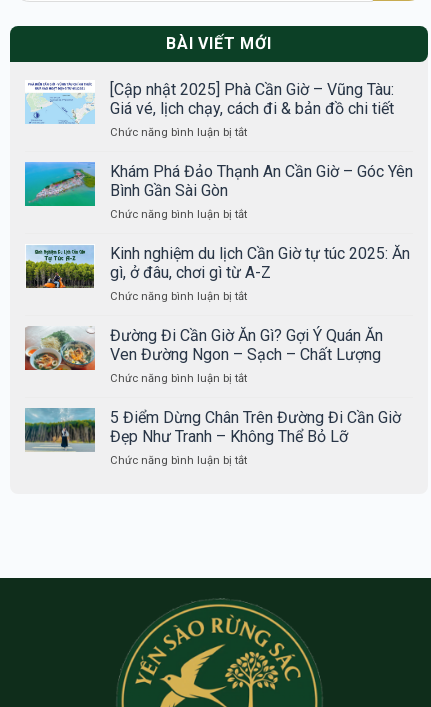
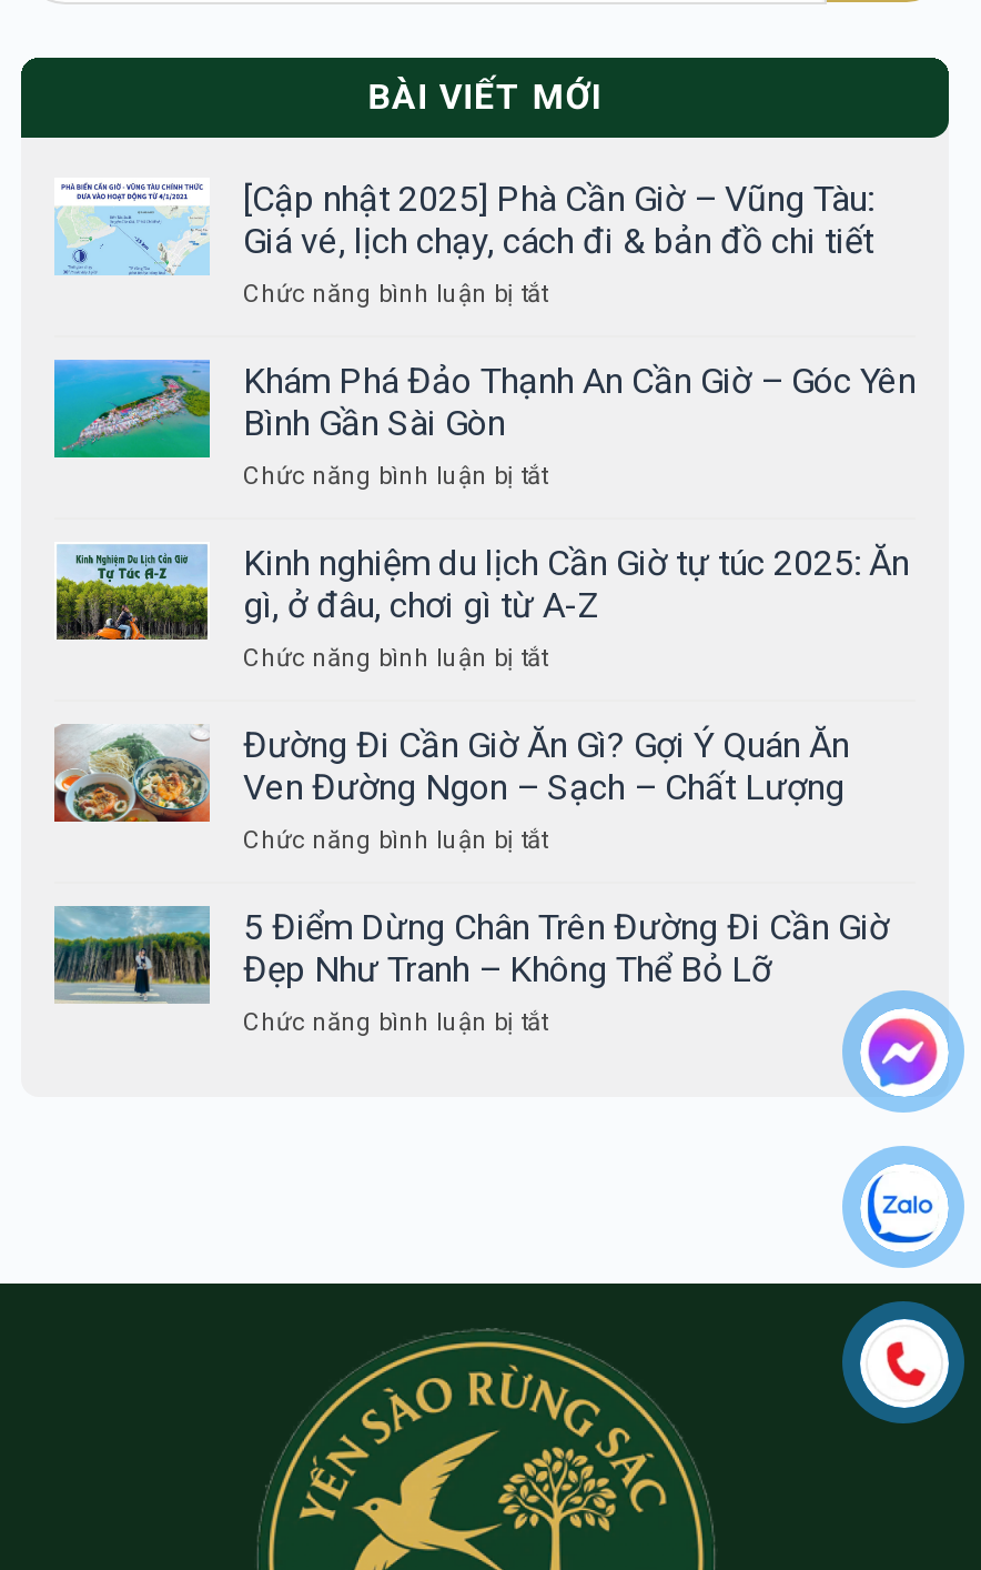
+ [image]

+ [image]

+ [image]
